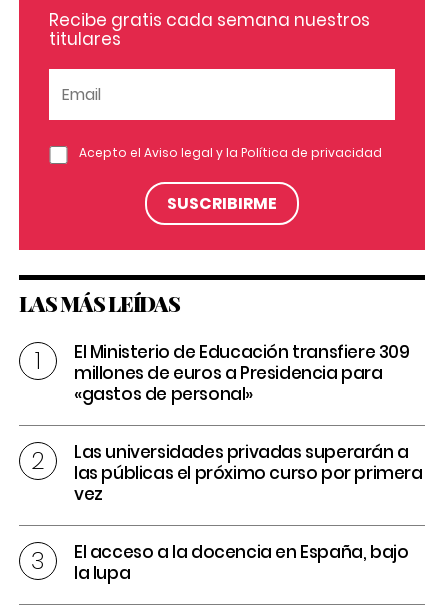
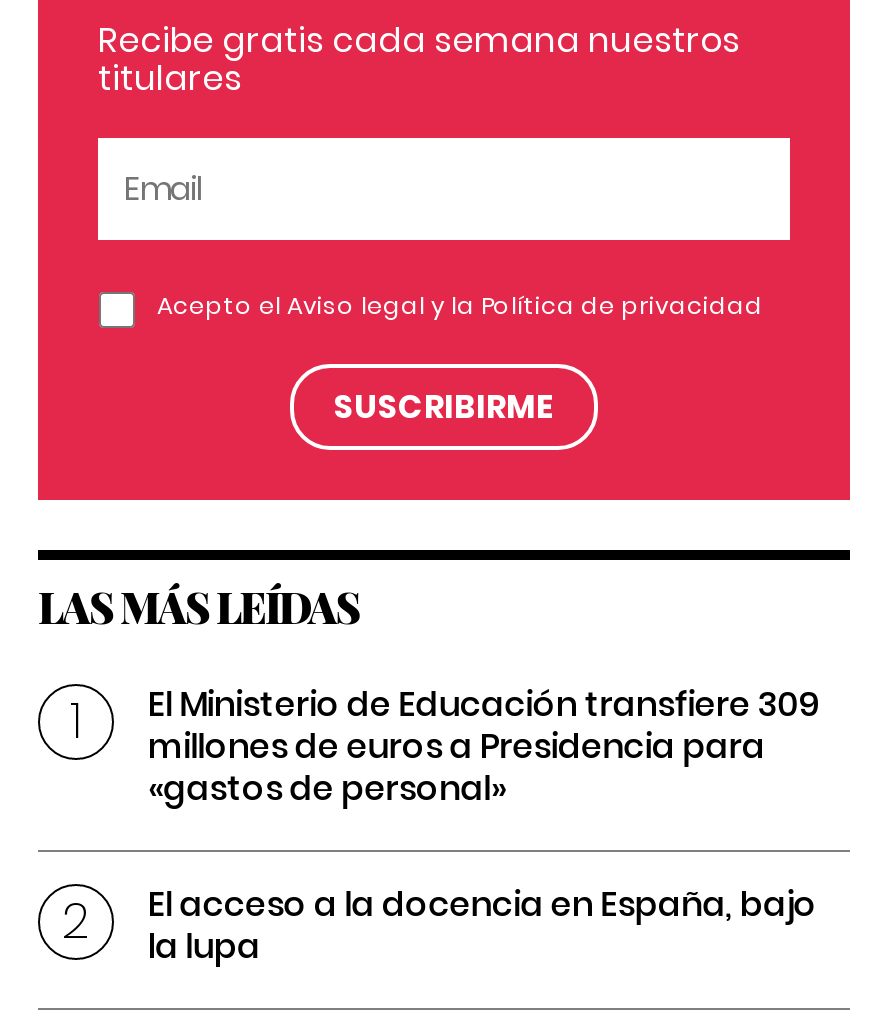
- Las universidades privadas superarán a
- las públicas el próximo curso por primera
- vez
